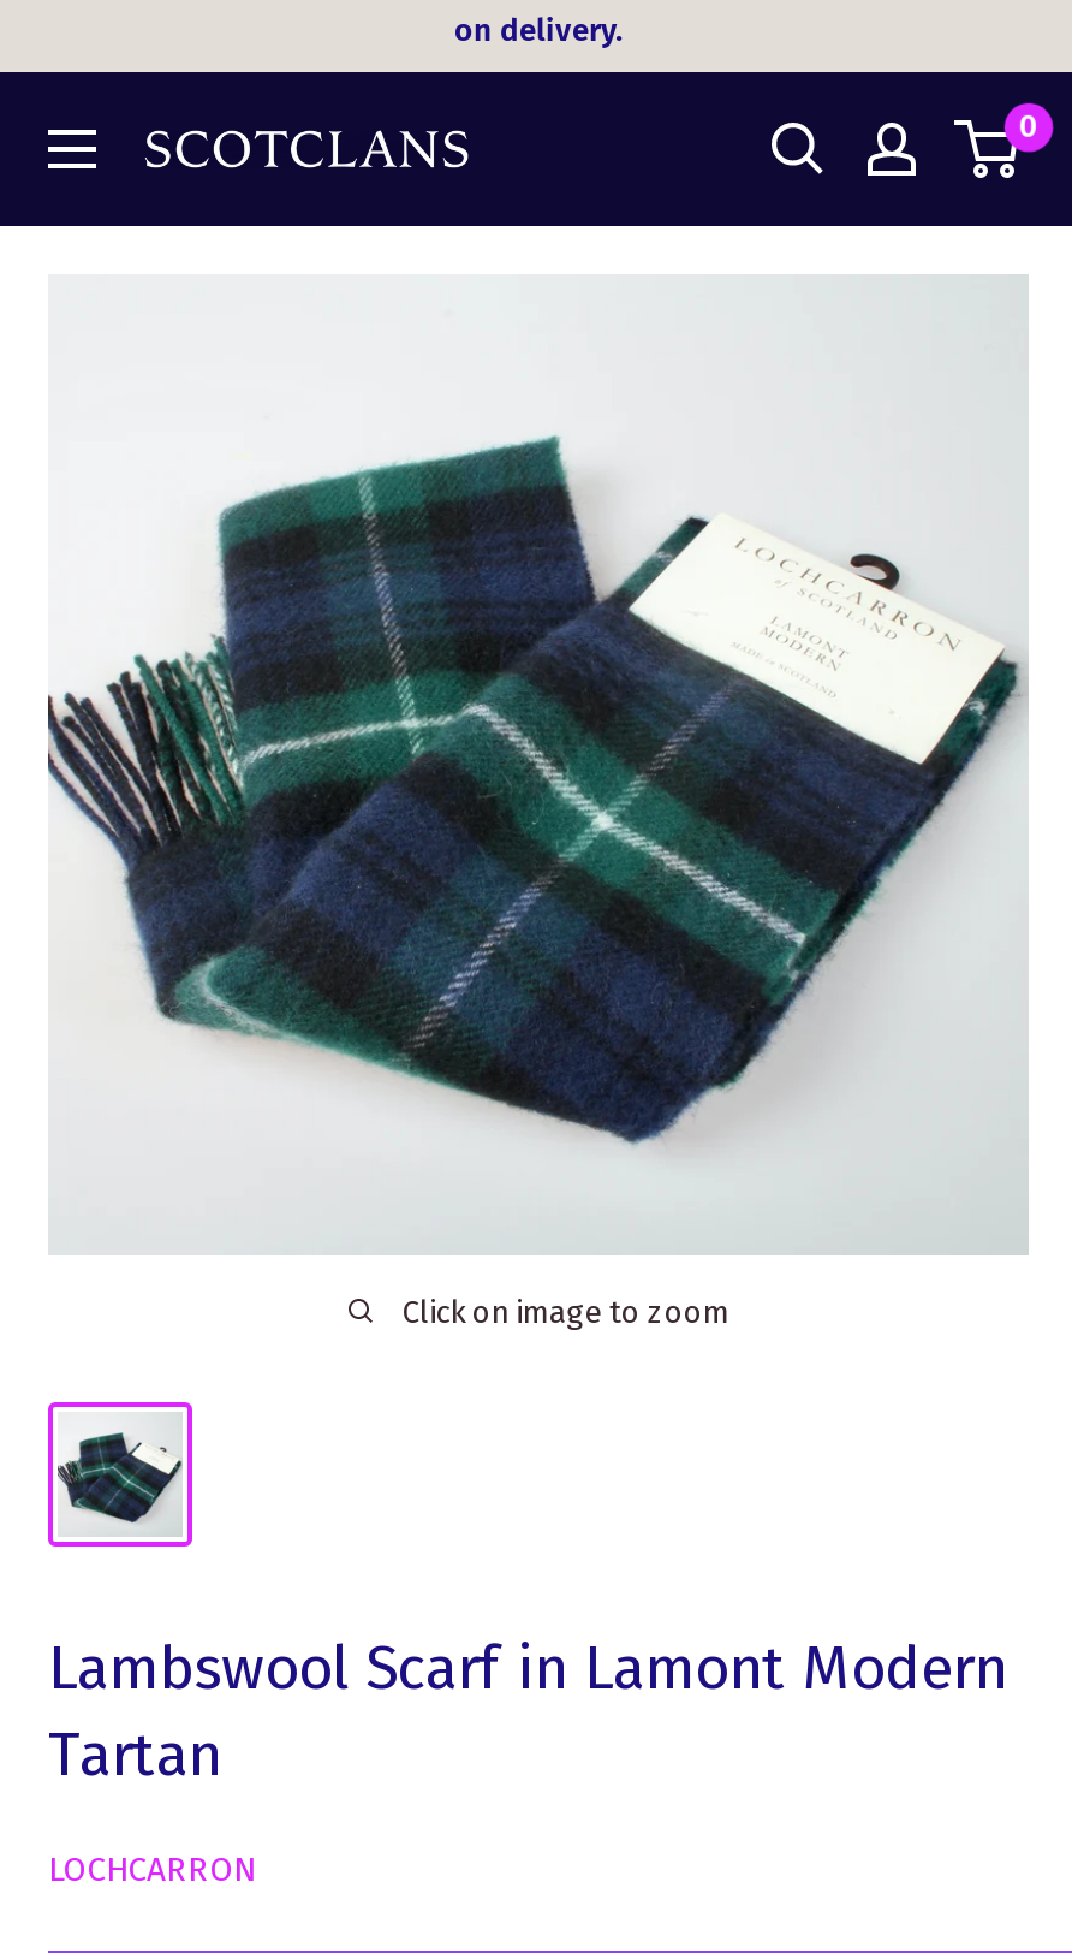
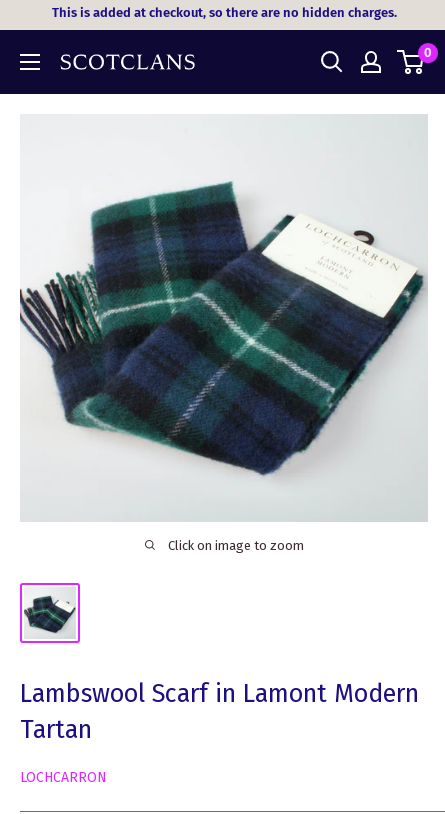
- on delivery.
+ This is added at checkout, so there are no hidden charges.
